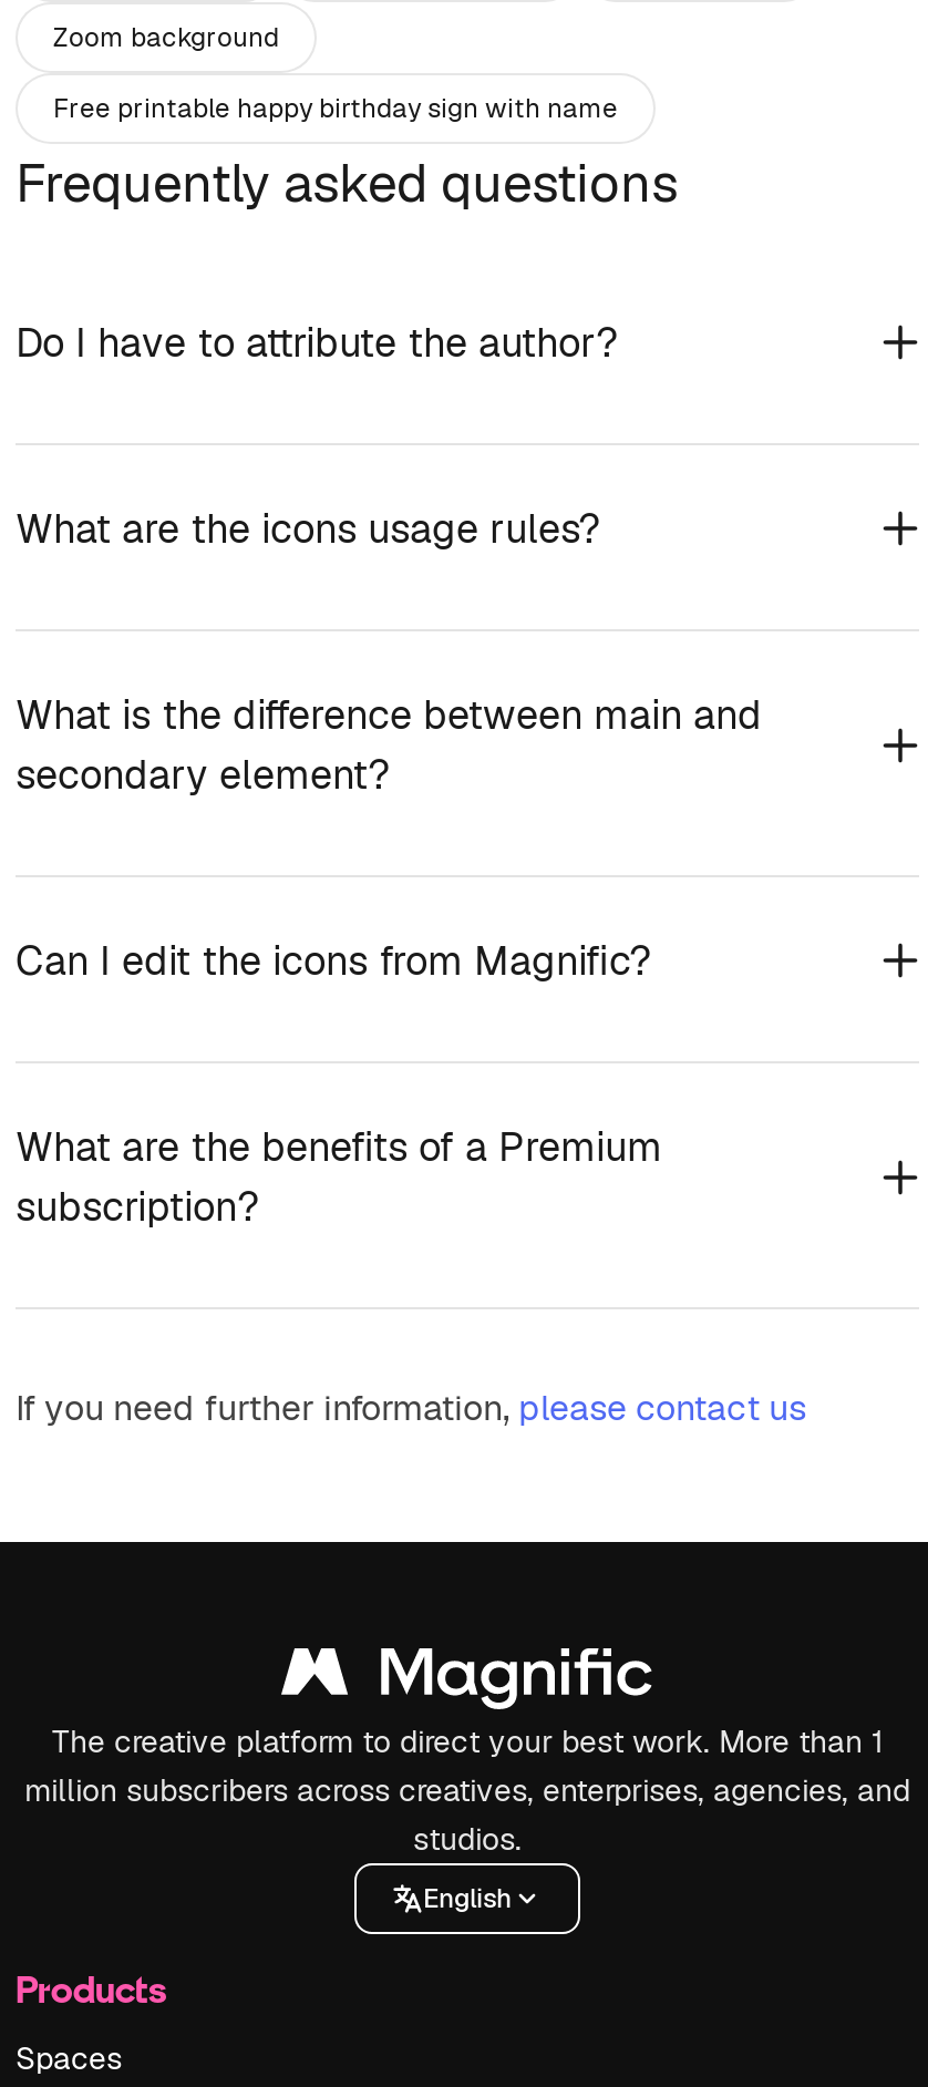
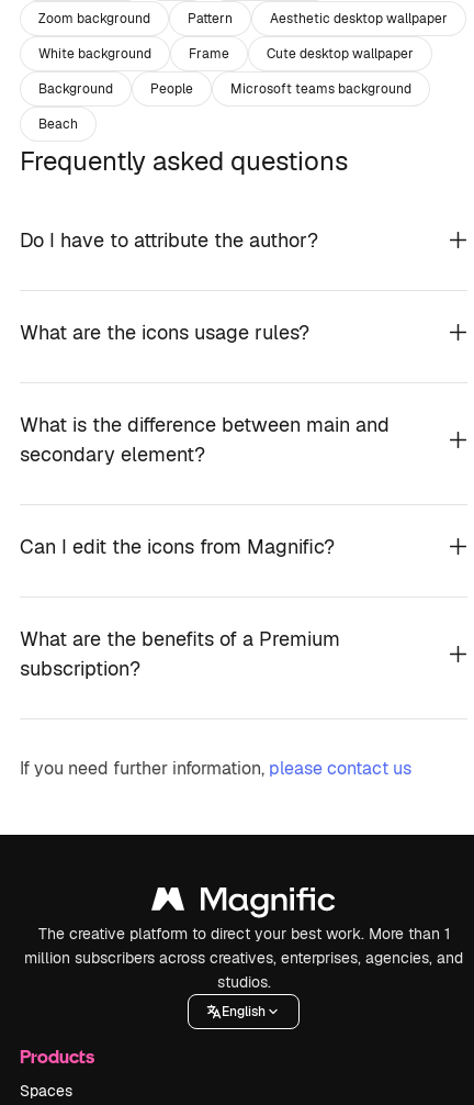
- Free printable happy birthday sign with name
+ Pattern
+ Aesthetic desktop wallpaper
+ White background
+ Frame
+ Cute desktop wallpaper
+ Background
+ People
+ Microsoft teams background
+ Beach
